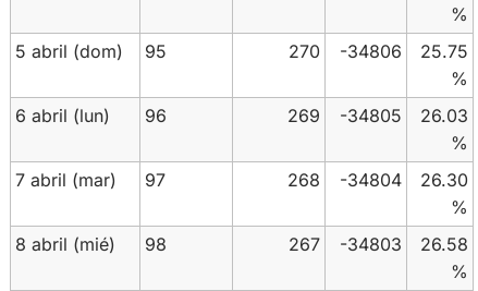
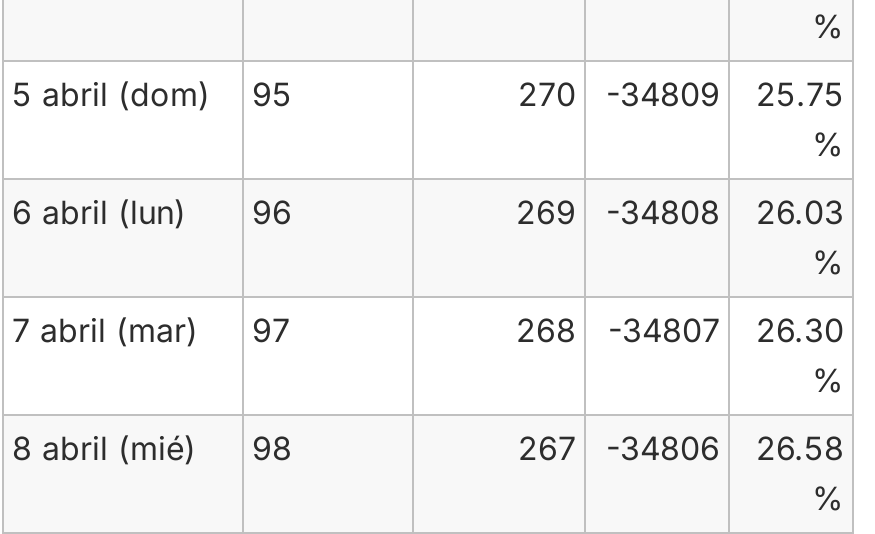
- 270 -34806 25.75
+ 270 -34809 25.75

- 269 -34805 26.03
+ 269 -34808 26.03

- 268 -34804 26.30
+ 268 -34807 26.30

- 267 -34803 26.58
+ 267 -34806 26.58
